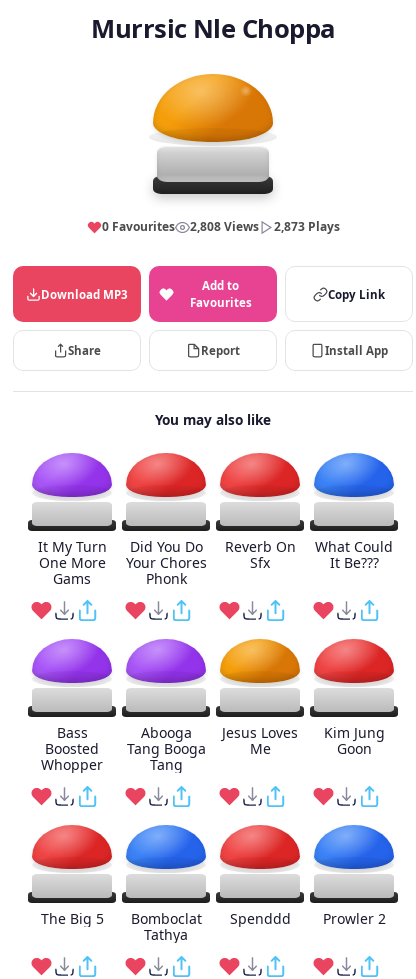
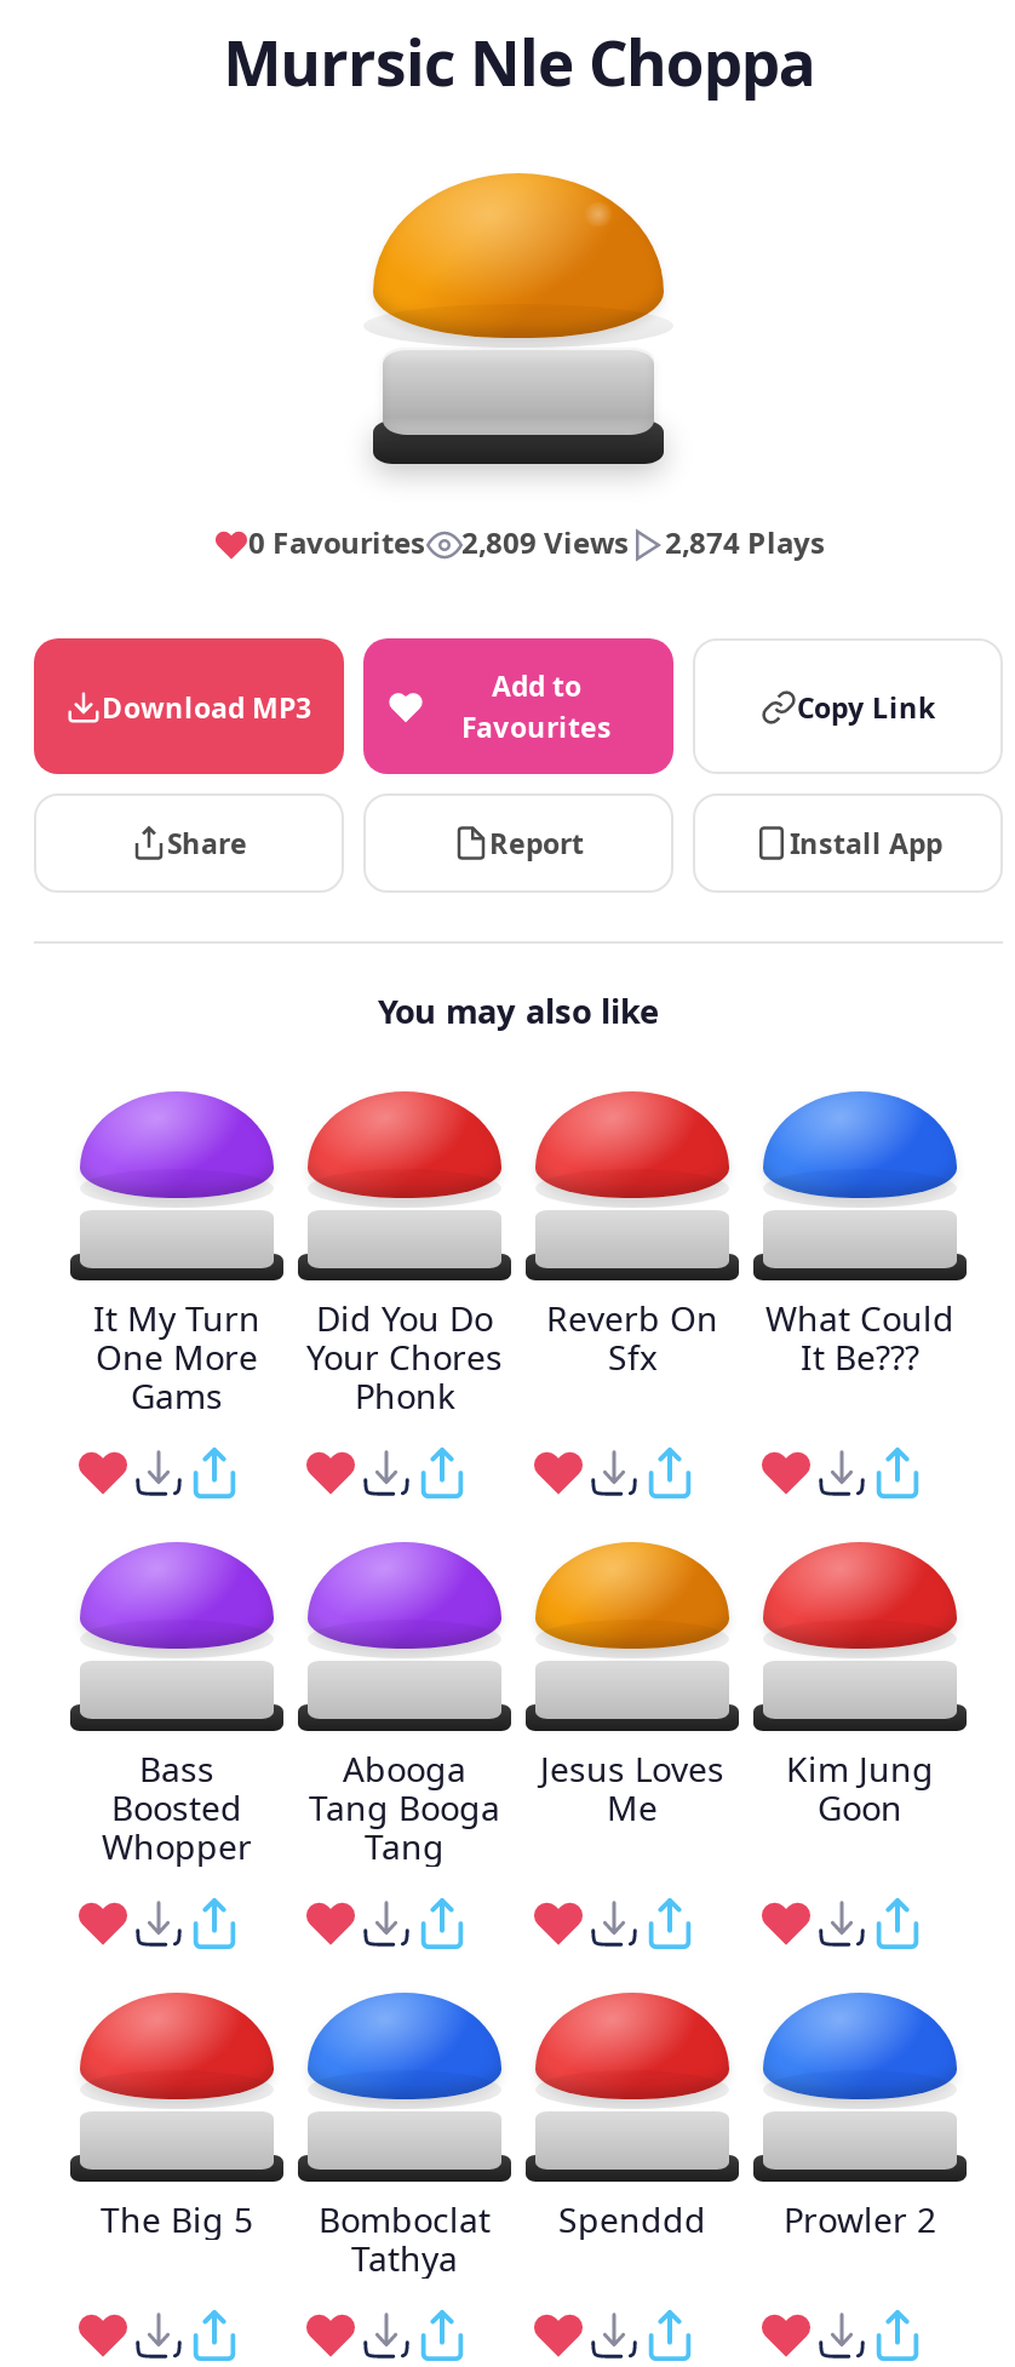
- 2,808 Views
+ 2,809 Views

- 2,873 Plays
+ 2,874 Plays
